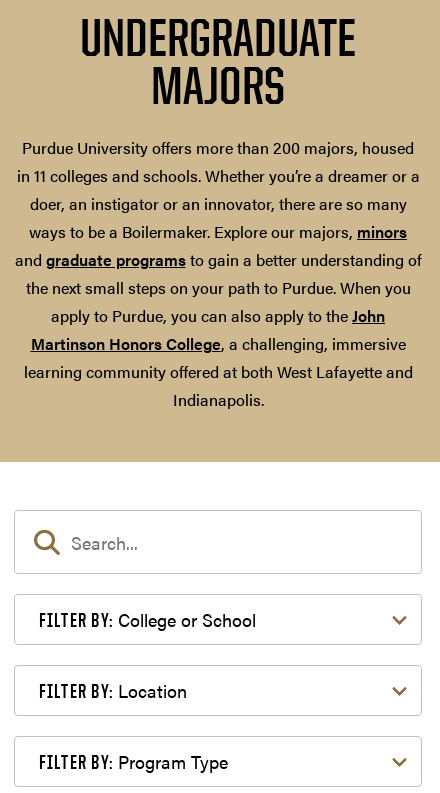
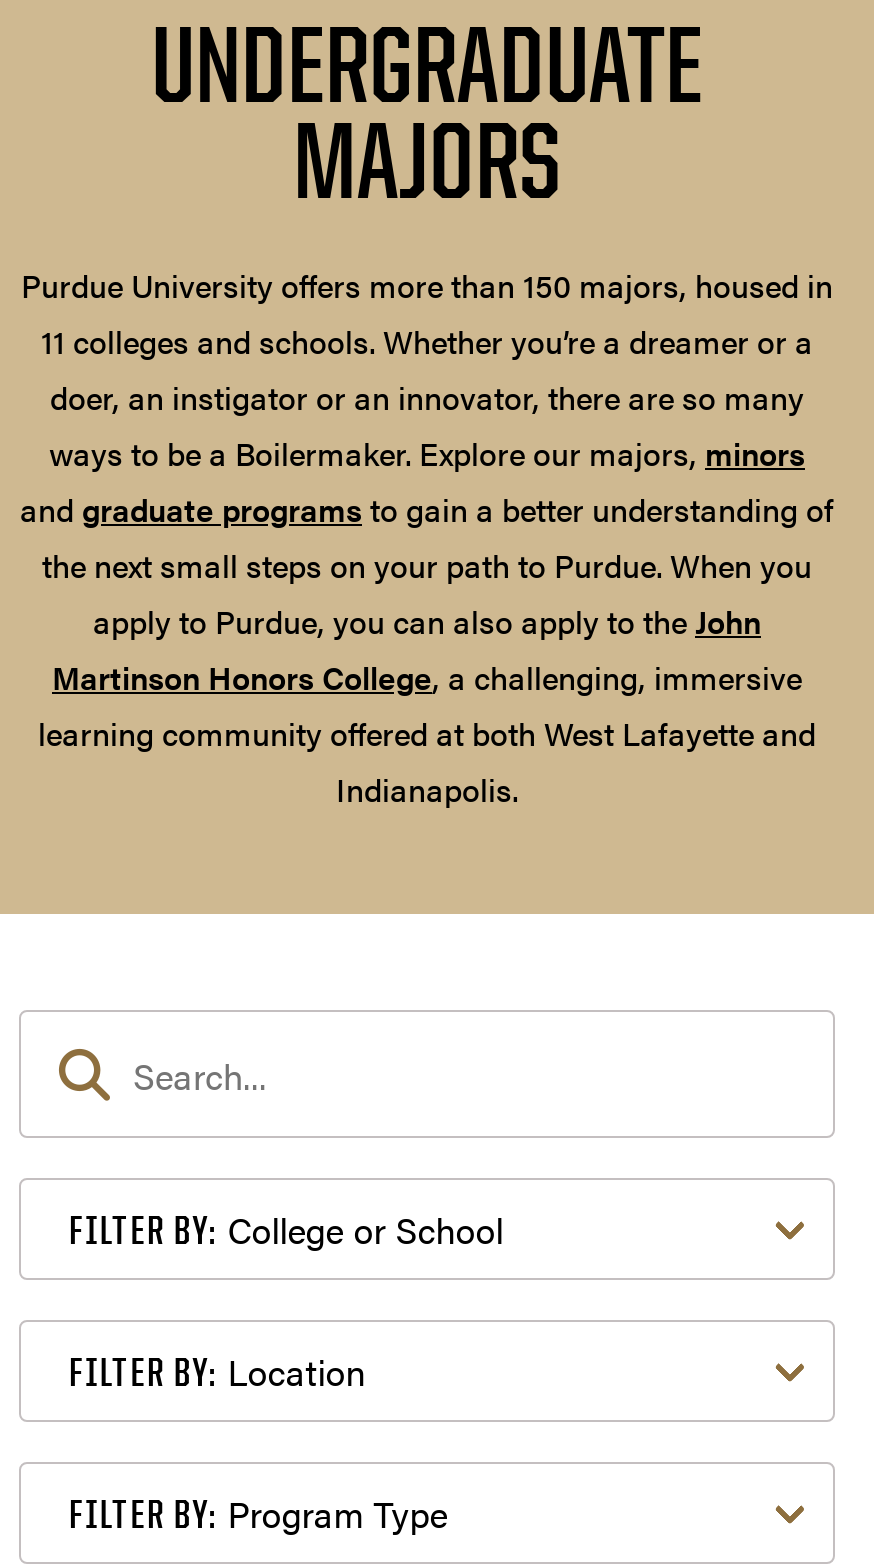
- Purdue University offers more than 200 majors, housed
- in 11 colleges and schools. Whether you’re a dreamer or a
+ Purdue University offers more than 150 majors, housed in
+ 11 colleges and schools. Whether you’re a dreamer or a
